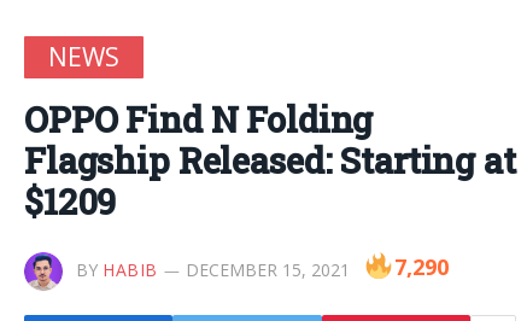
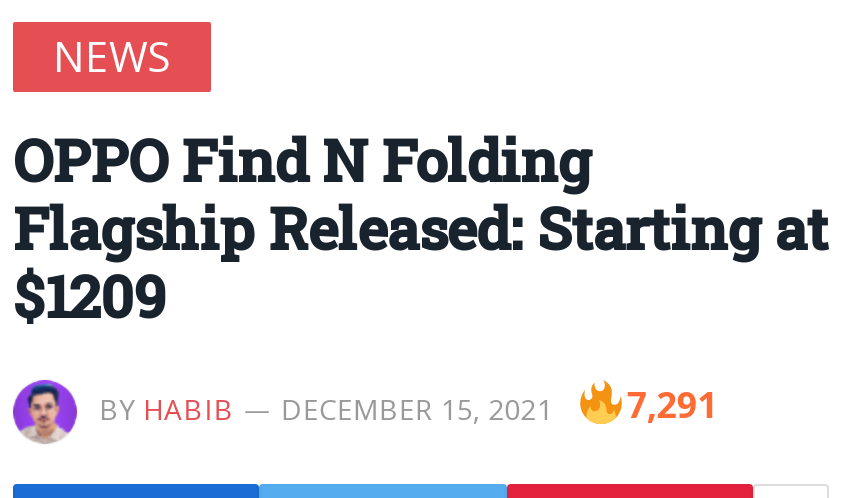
- BY HABIB DECEMBER 15, 2021 7,290
+ BY HABIB DECEMBER 15, 2021 7,291
